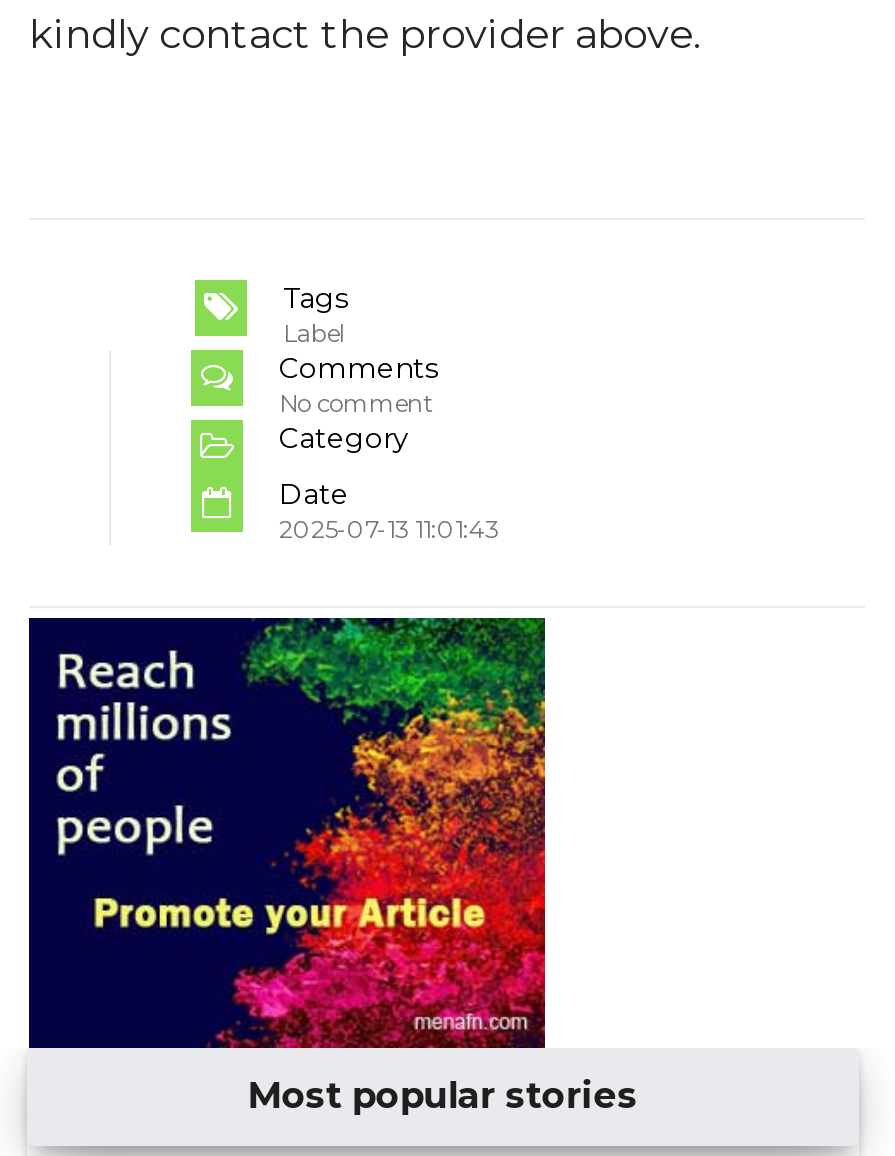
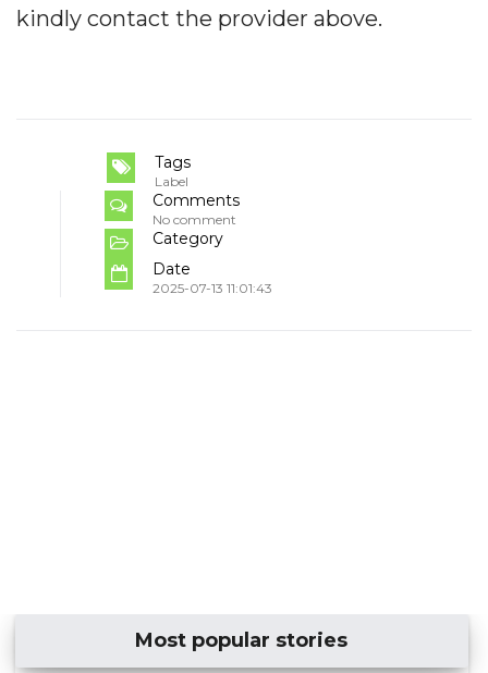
- [image]
